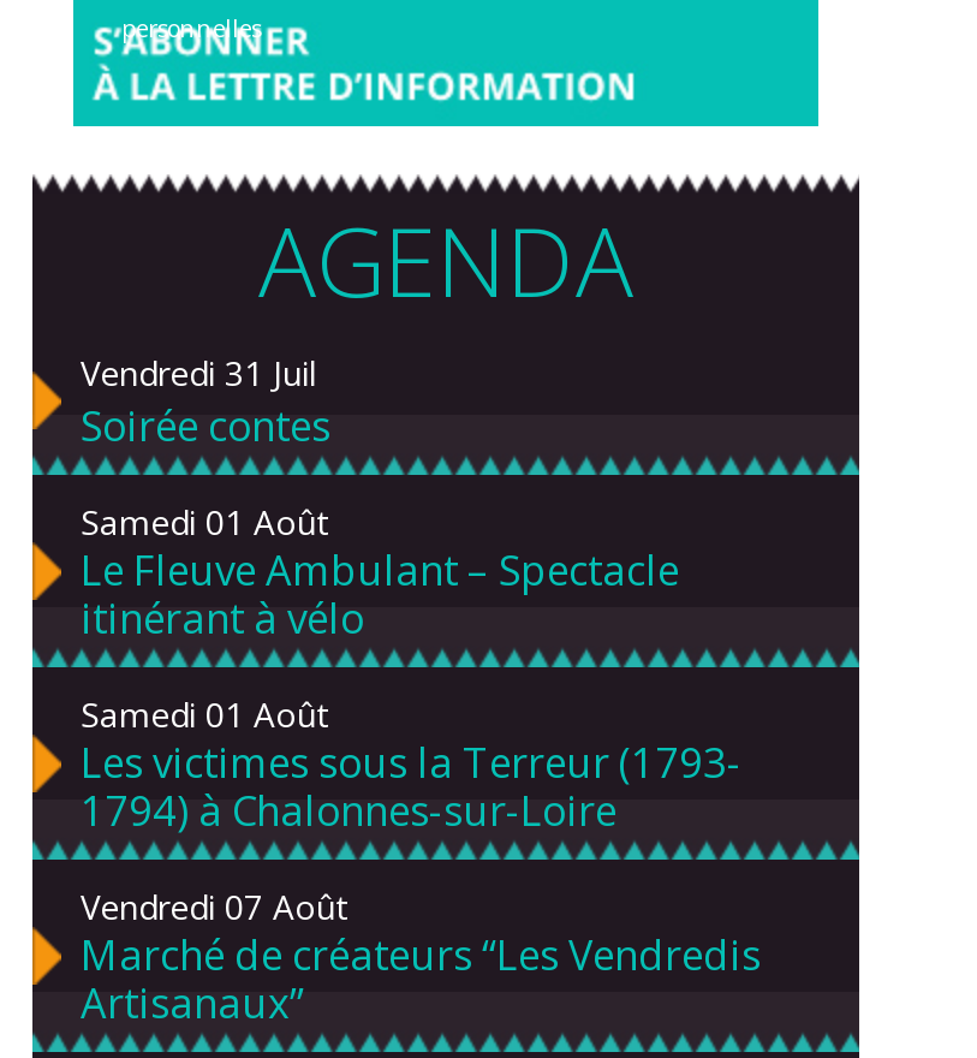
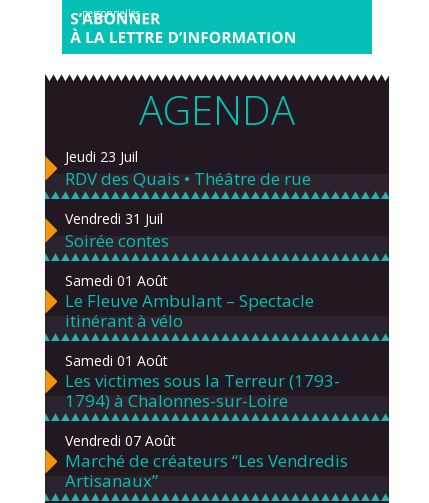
+ Jeudi 23 Juil
+ RDV des Quais • Théâtre de rue
